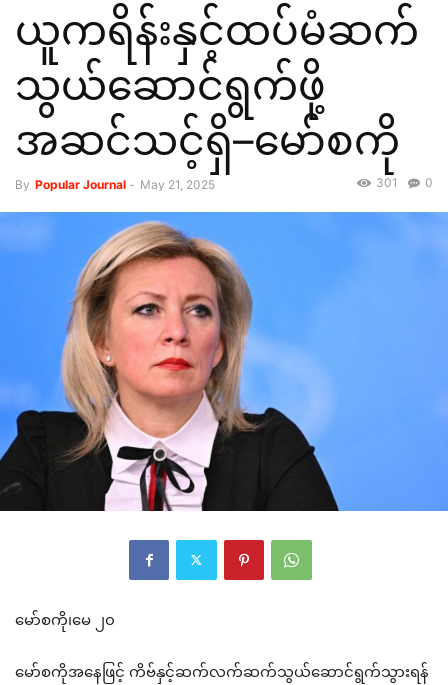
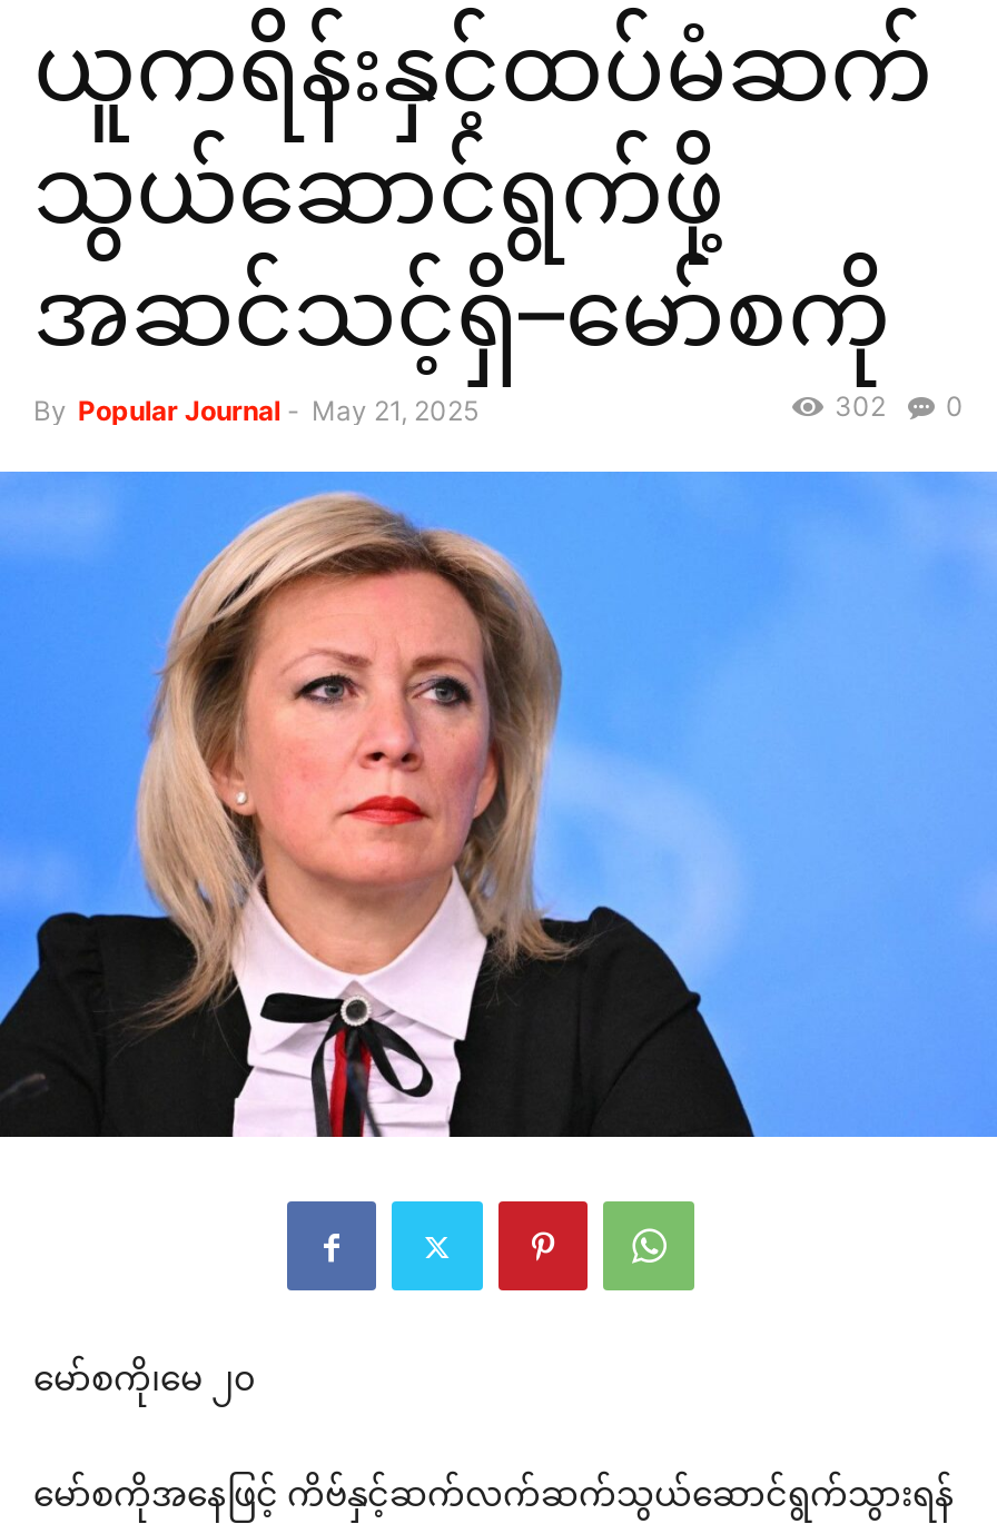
- 301 0
+ 302 0
